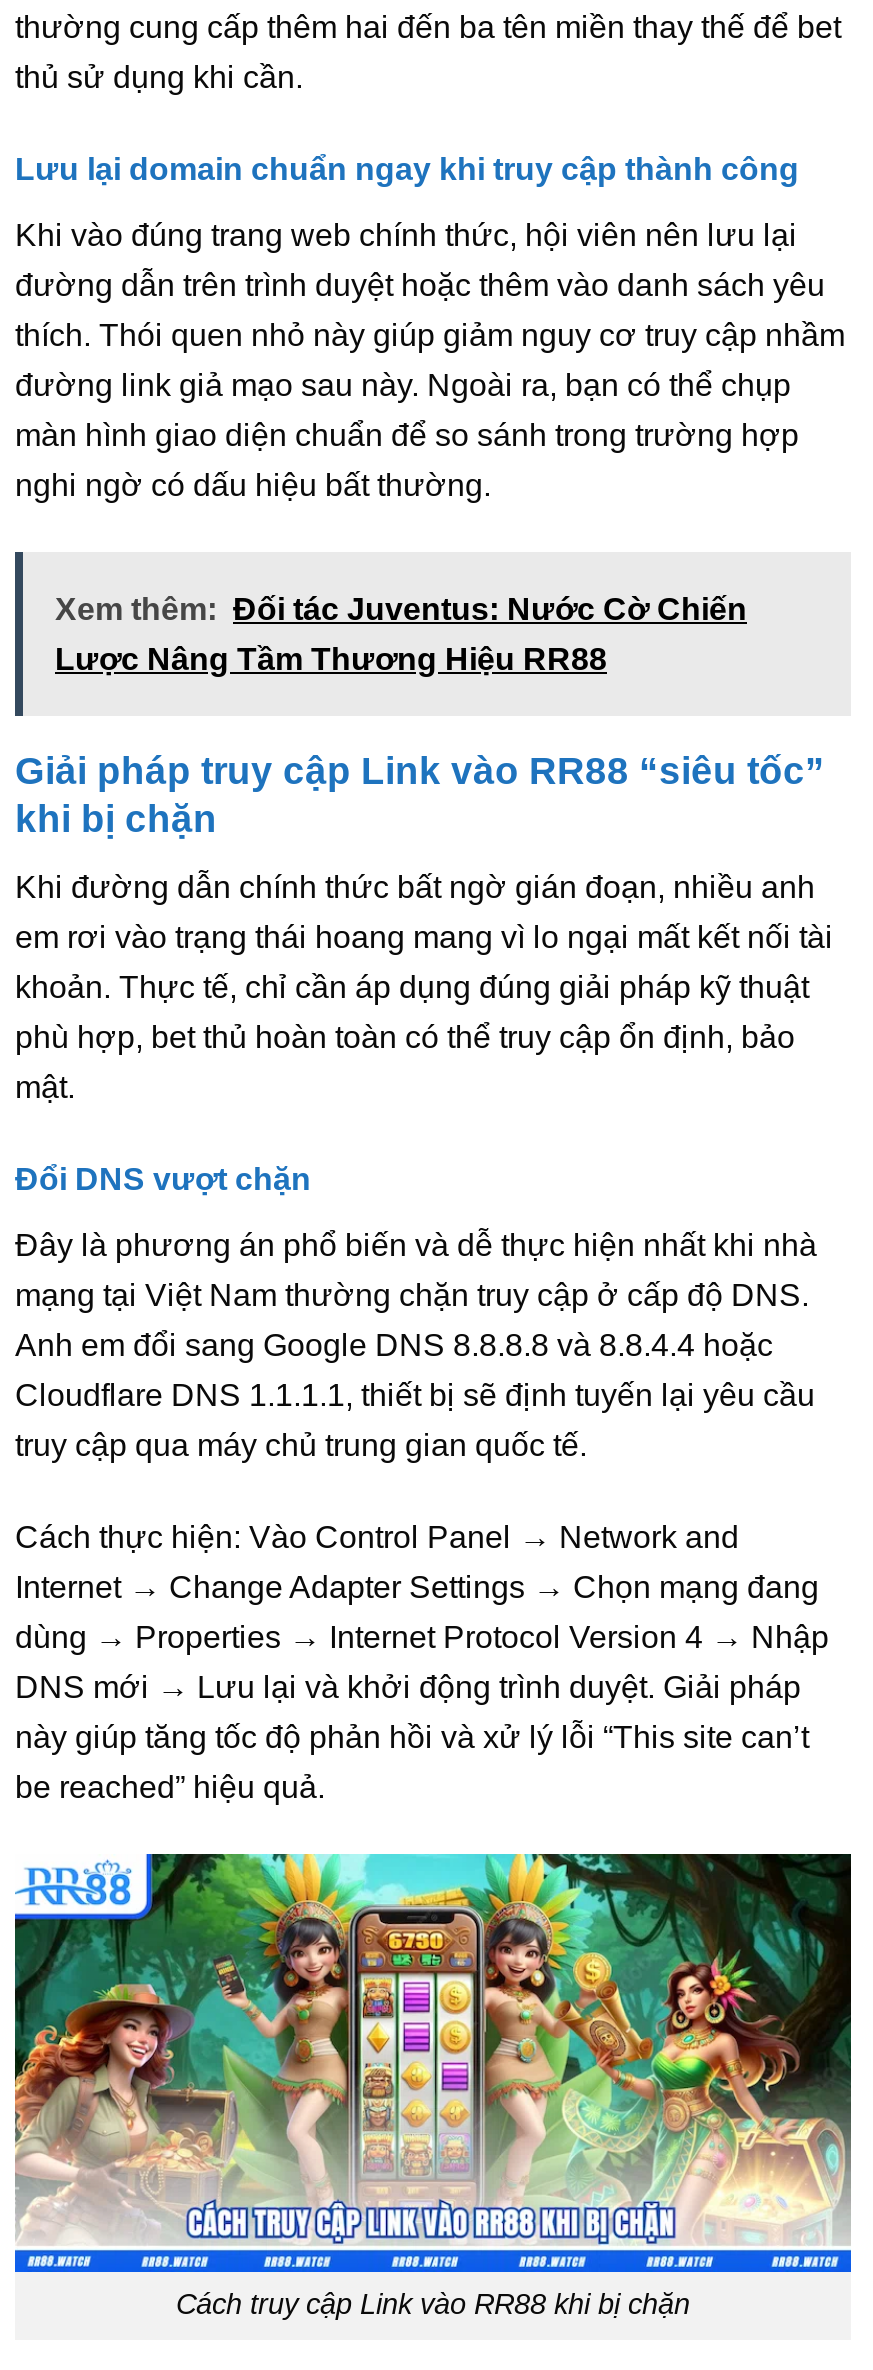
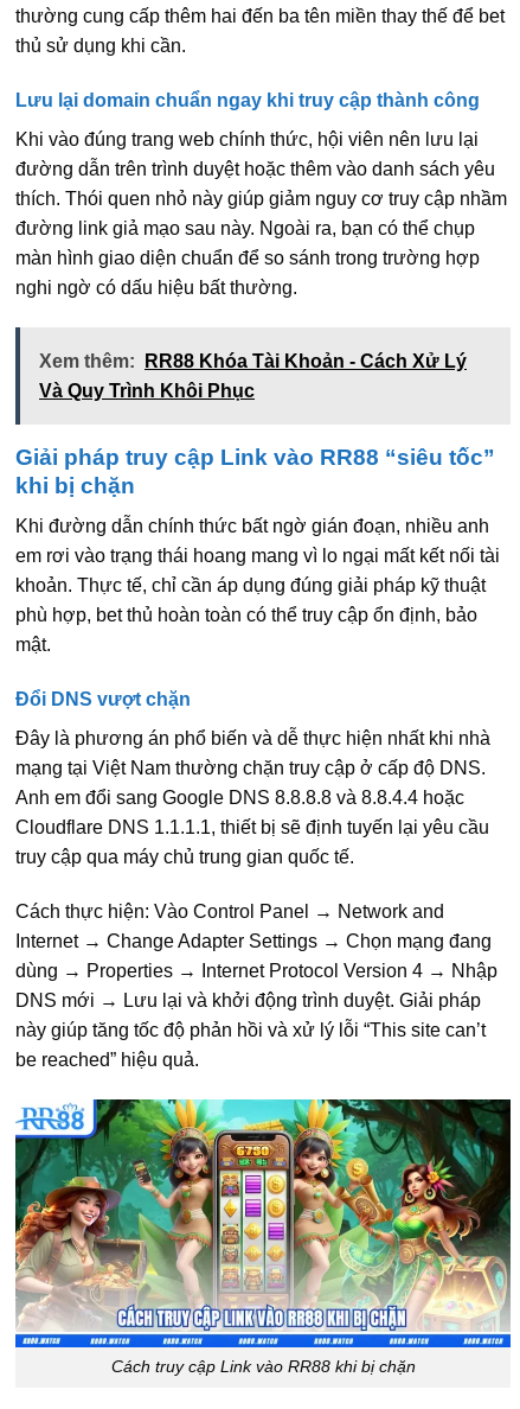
- Xem thêm: Đối tác Juventus: Nước Cờ Chiến
+ Xem thêm: RR88 Khóa Tài Khoản - Cách Xử Lý

- Lược Nâng Tầm Thương Hiệu RR88
+ Và Quy Trình Khôi Phục
